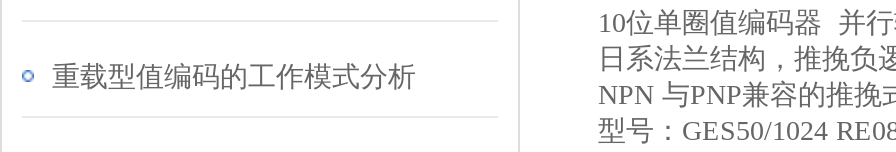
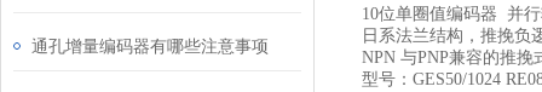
- 重载型值编码的工作模式分析
+ 通孔增量编码器有哪些注意事项
